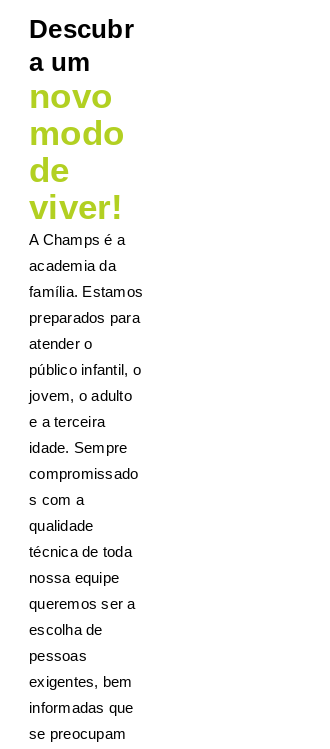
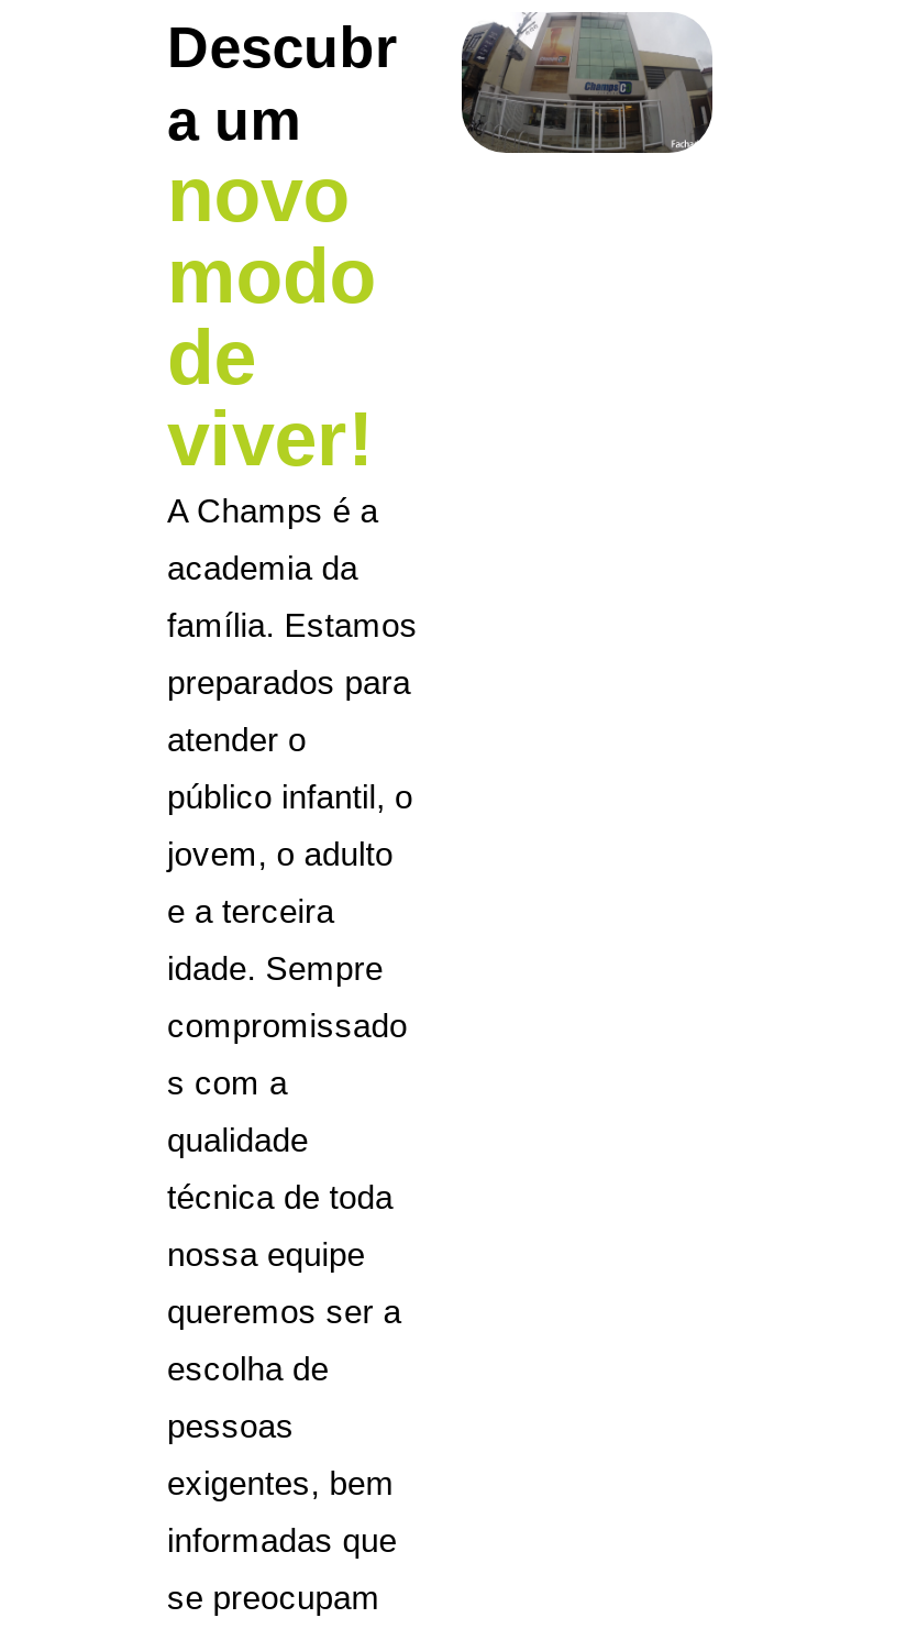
+ [image]
